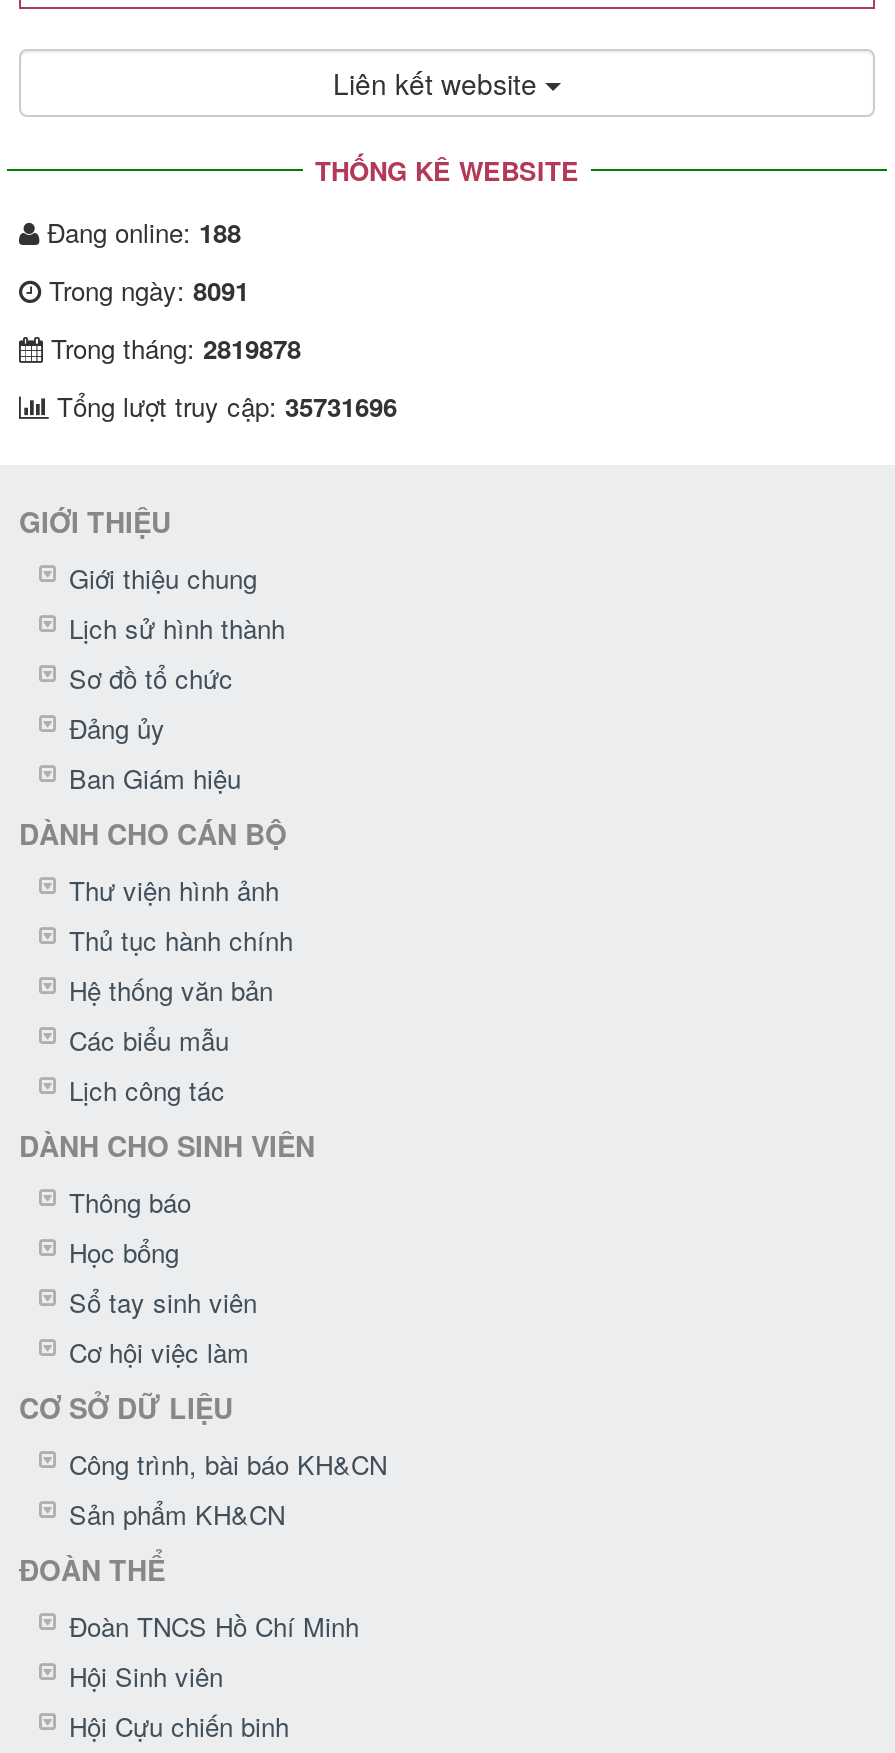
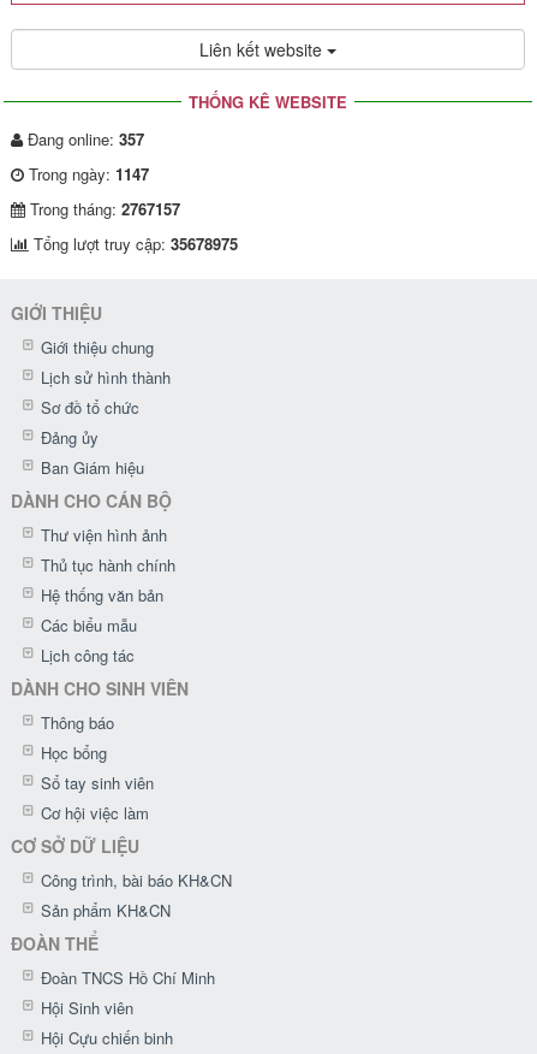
- Đang online: 188
+ Đang online: 357

- Trong ngày: 8091
+ Trong ngày: 1147

- Trong tháng: 2819878
+ Trong tháng: 2767157

- Tổng lượt truy cập: 35731696
+ Tổng lượt truy cập: 35678975
